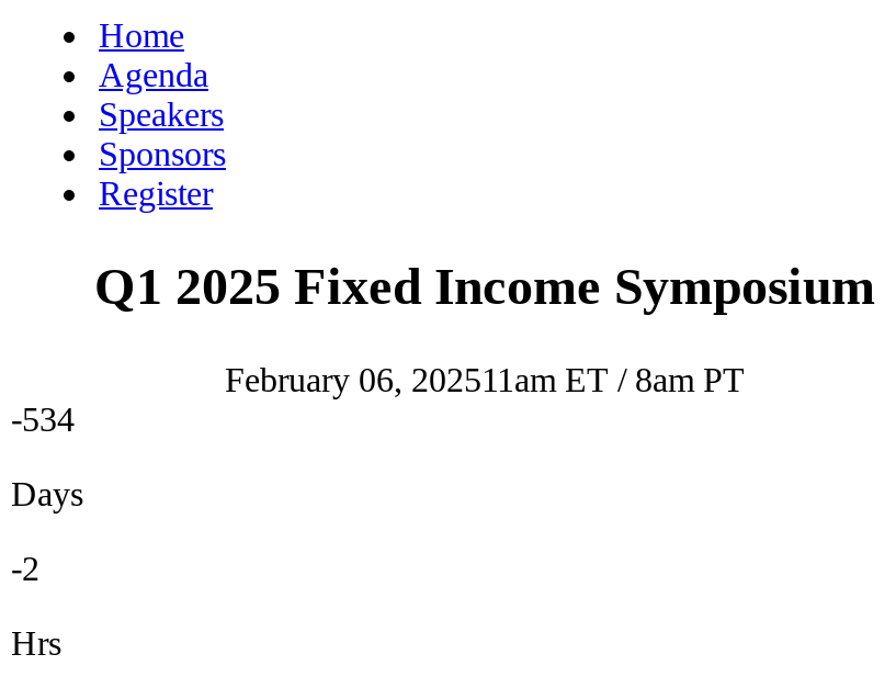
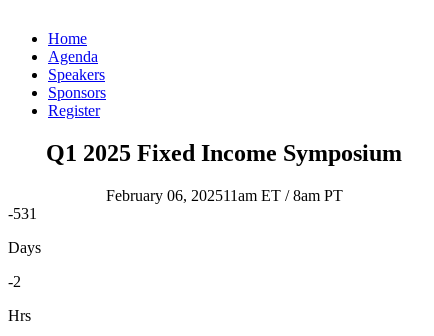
- -534
+ -531
